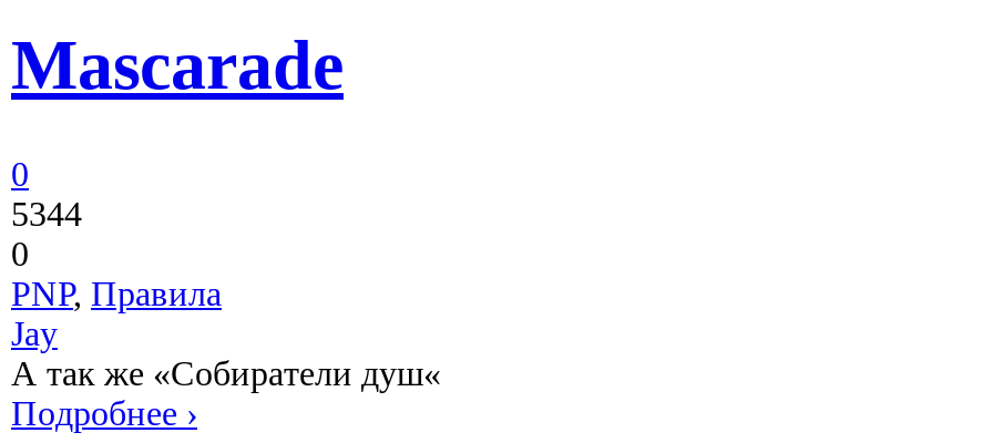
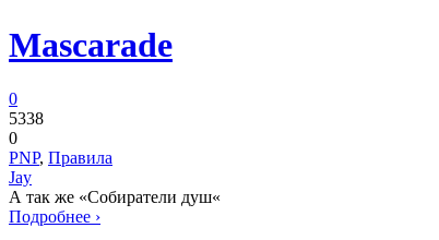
- 5344
+ 5338
